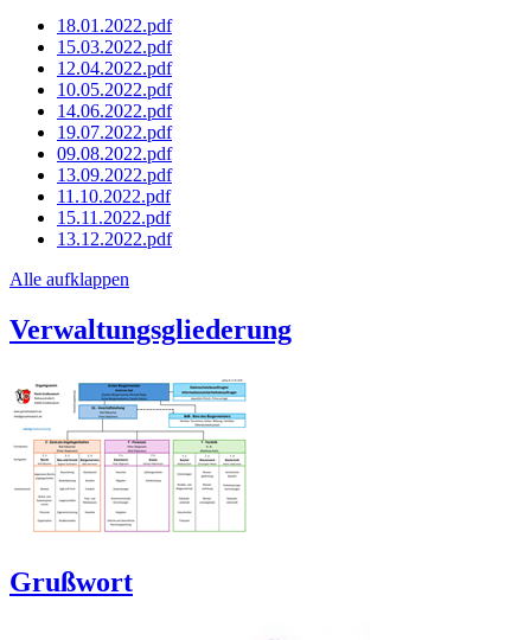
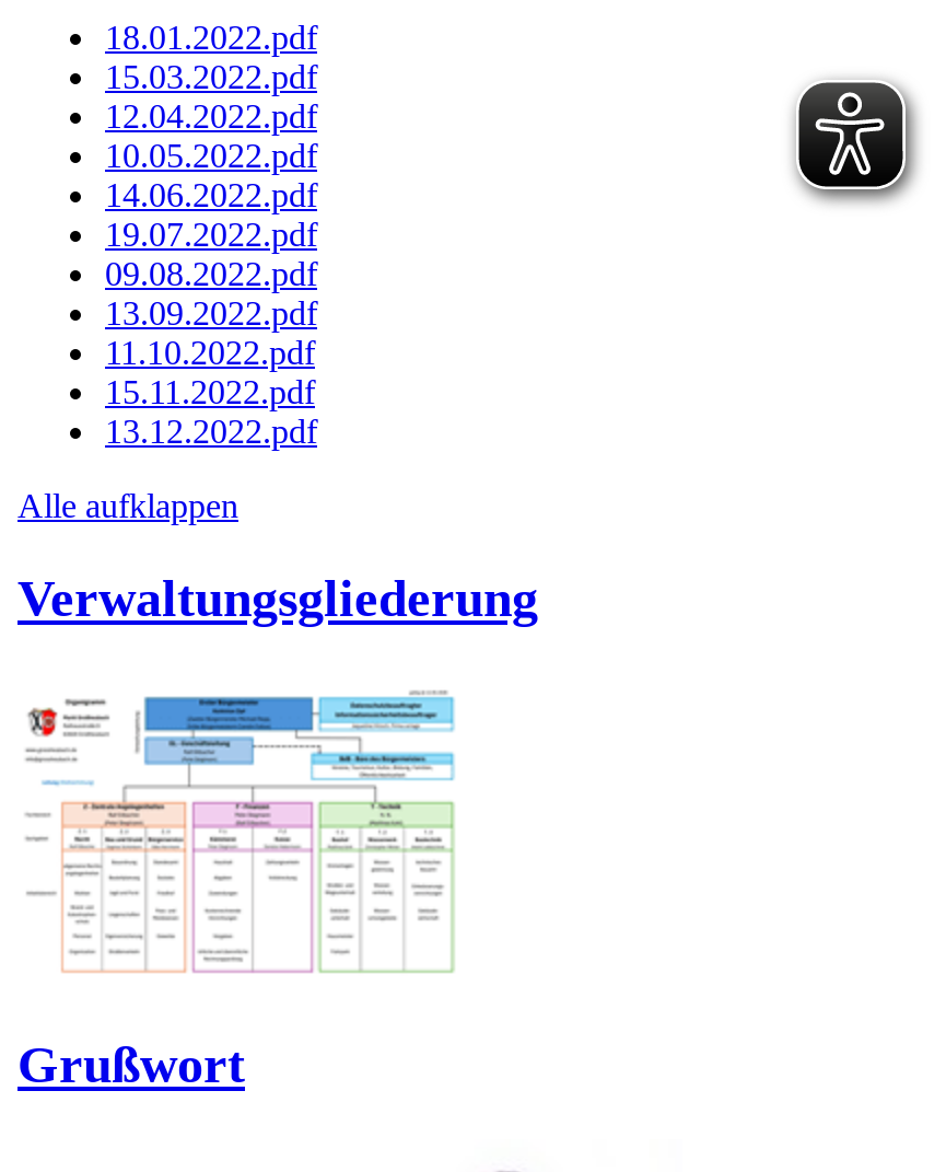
+ [image]
